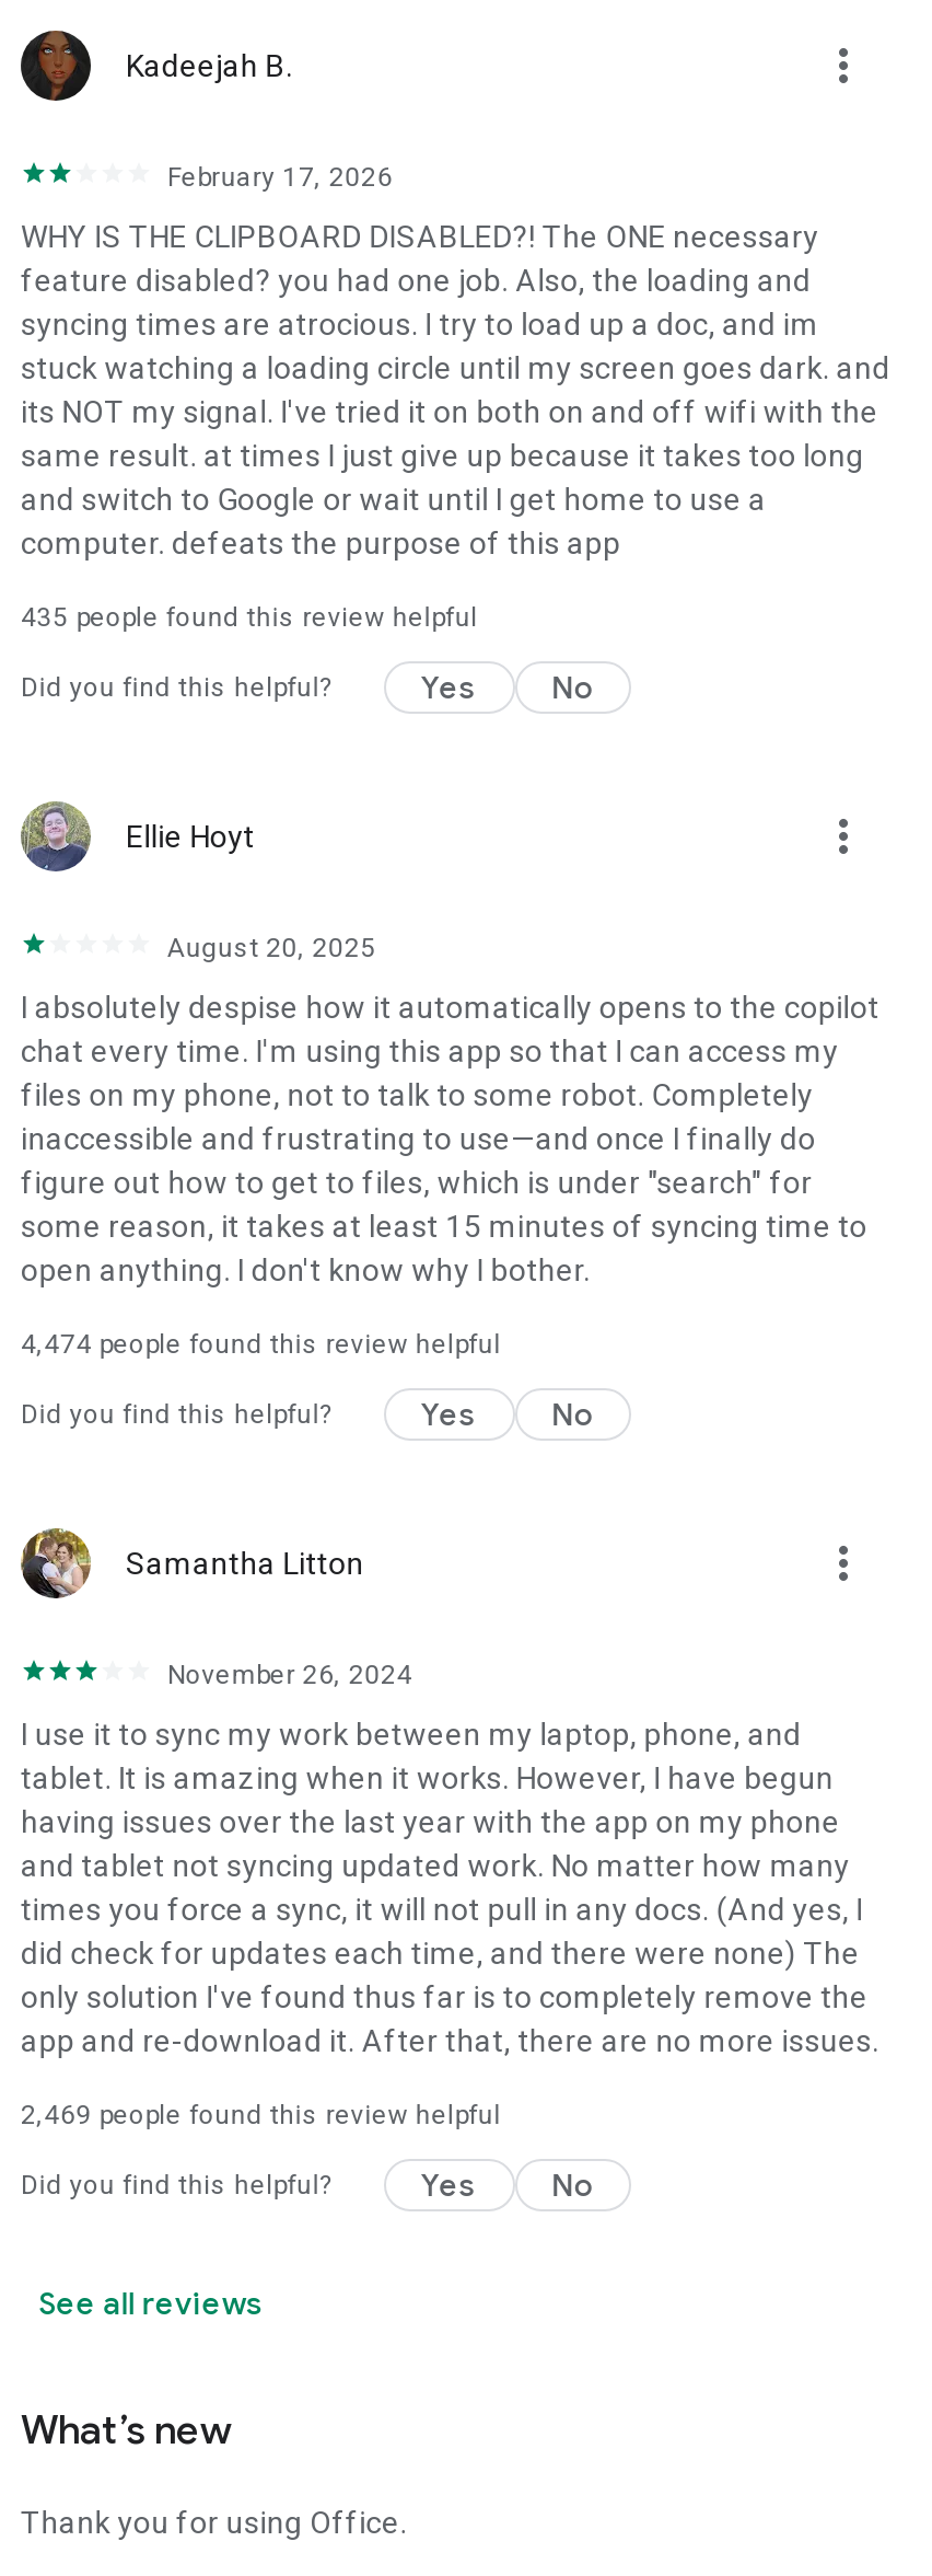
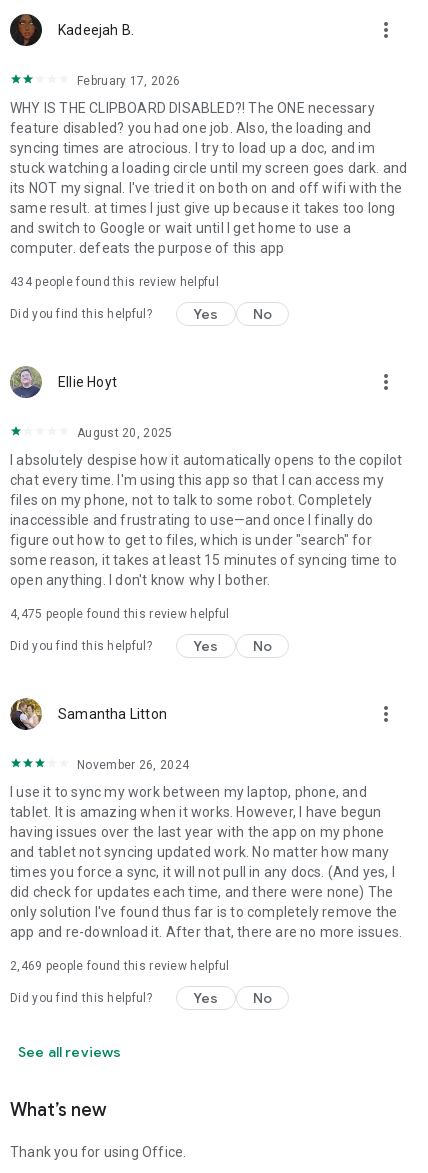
- 435 people found this review helpful
+ 434 people found this review helpful

- 4,474 people found this review helpful
+ 4,475 people found this review helpful
